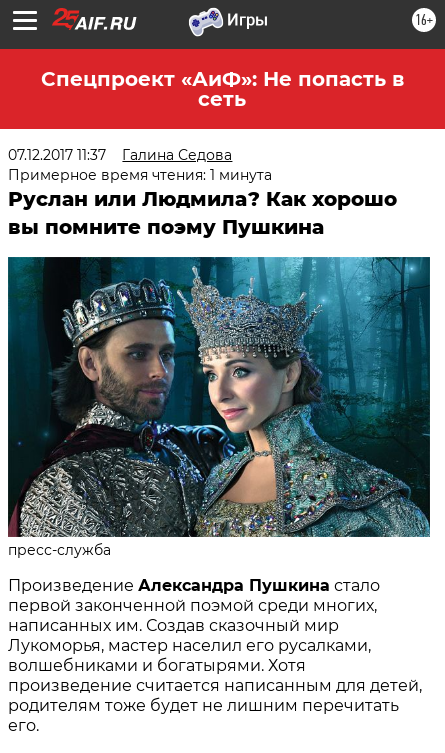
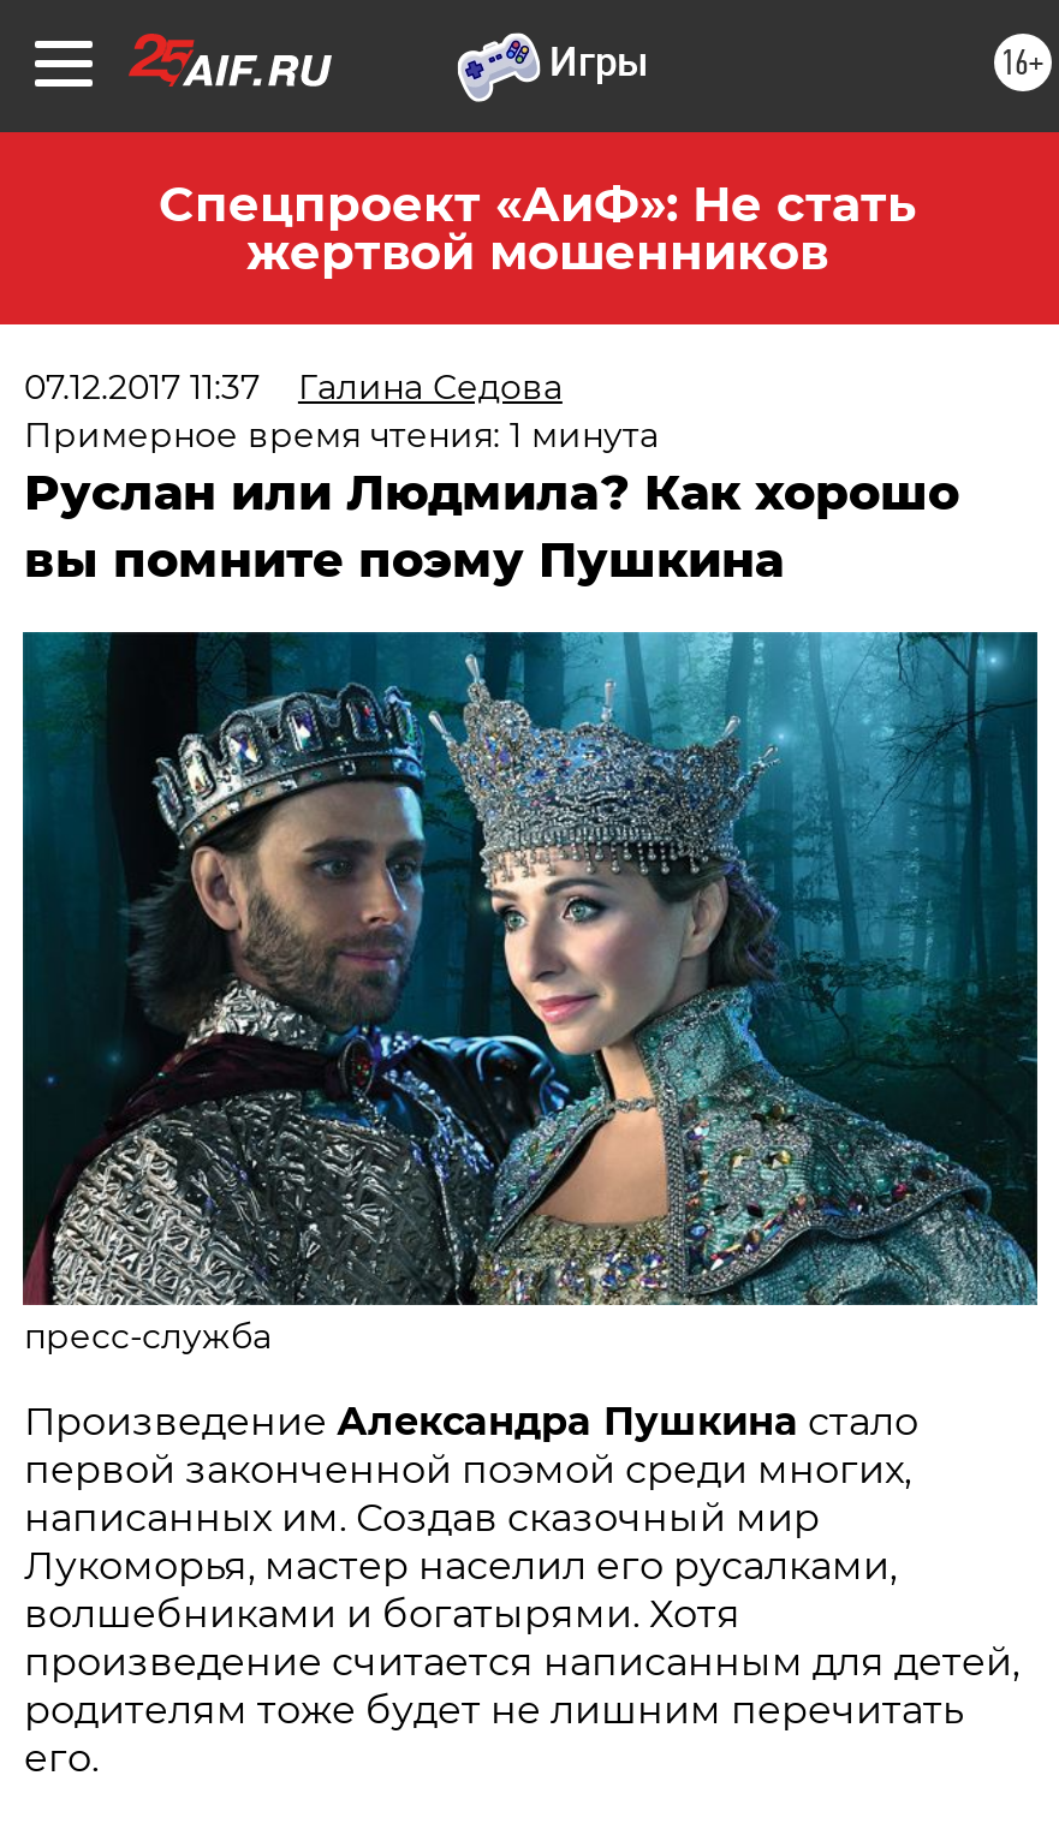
- Спецпроект «АиФ»: Не попасть в
- сеть
+ Спецпроект «АиФ»: Не стать
+ жертвой мошенников
